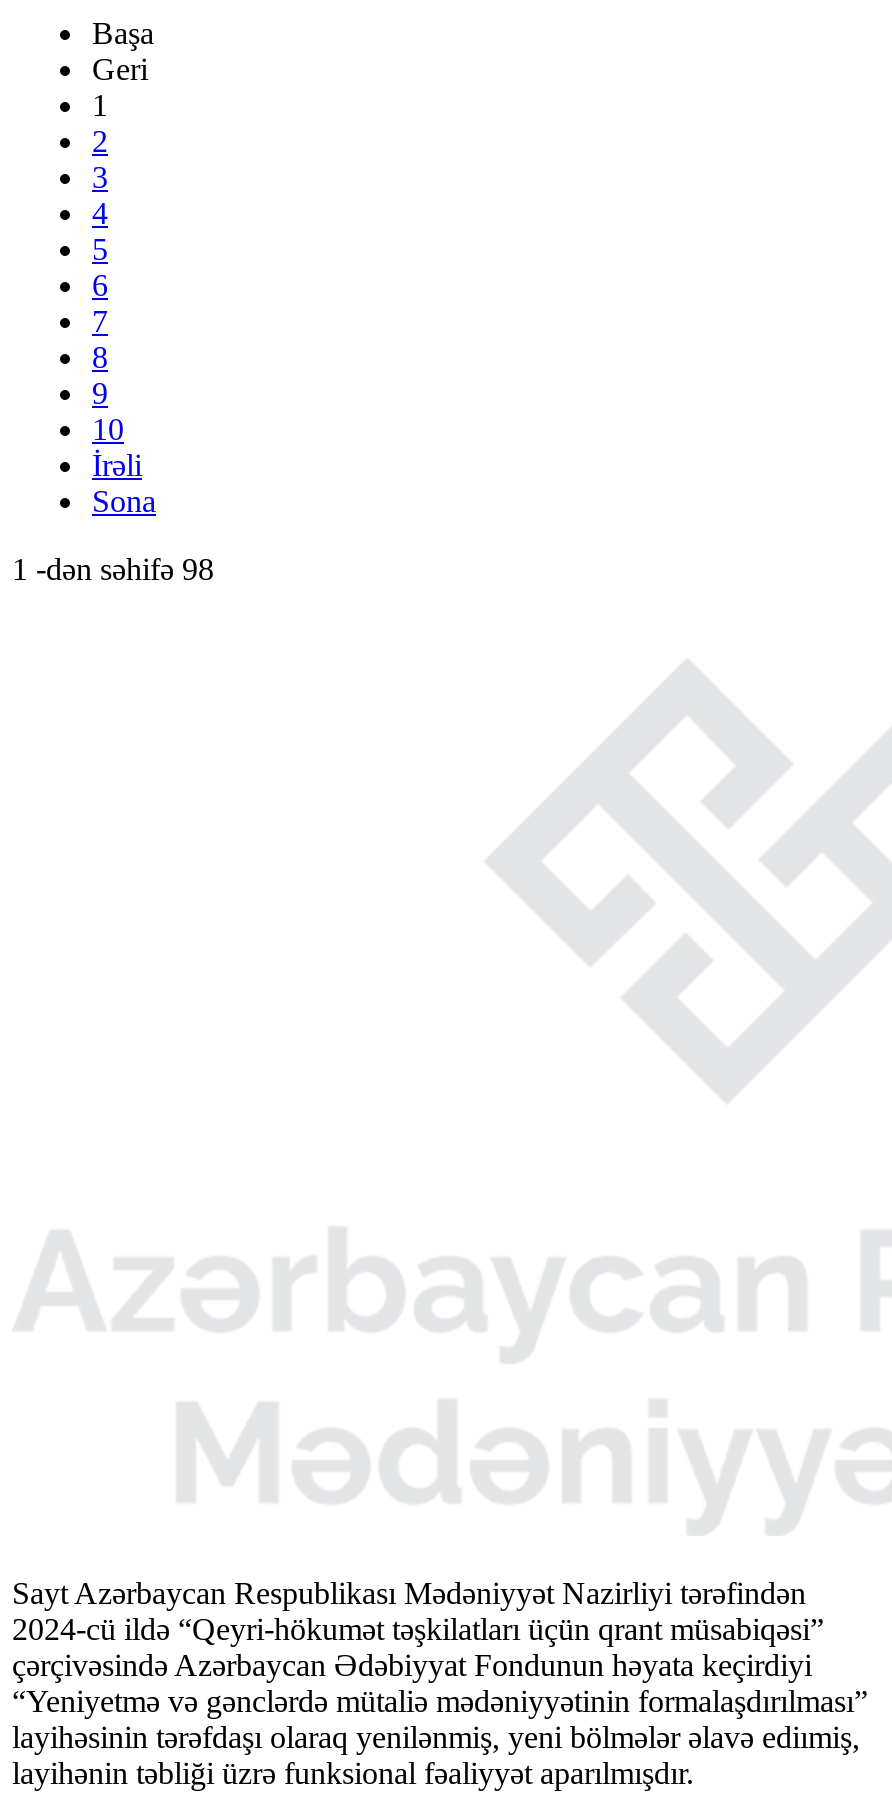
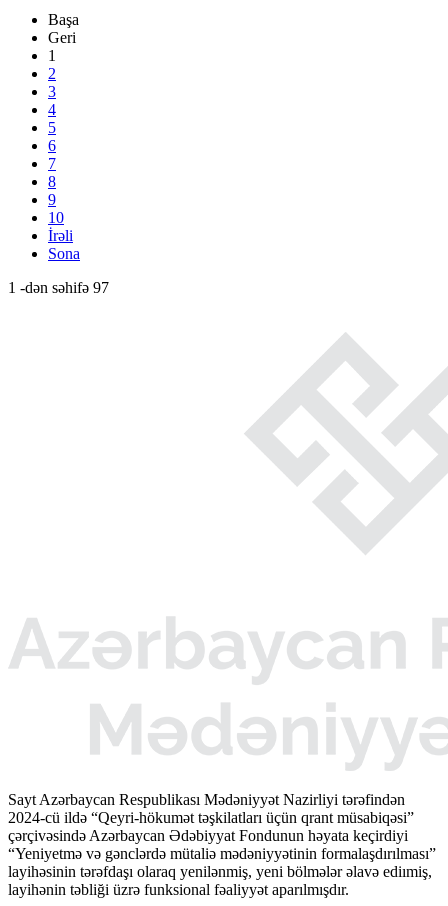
- 1 -dən səhifə 98
+ 1 -dən səhifə 97
